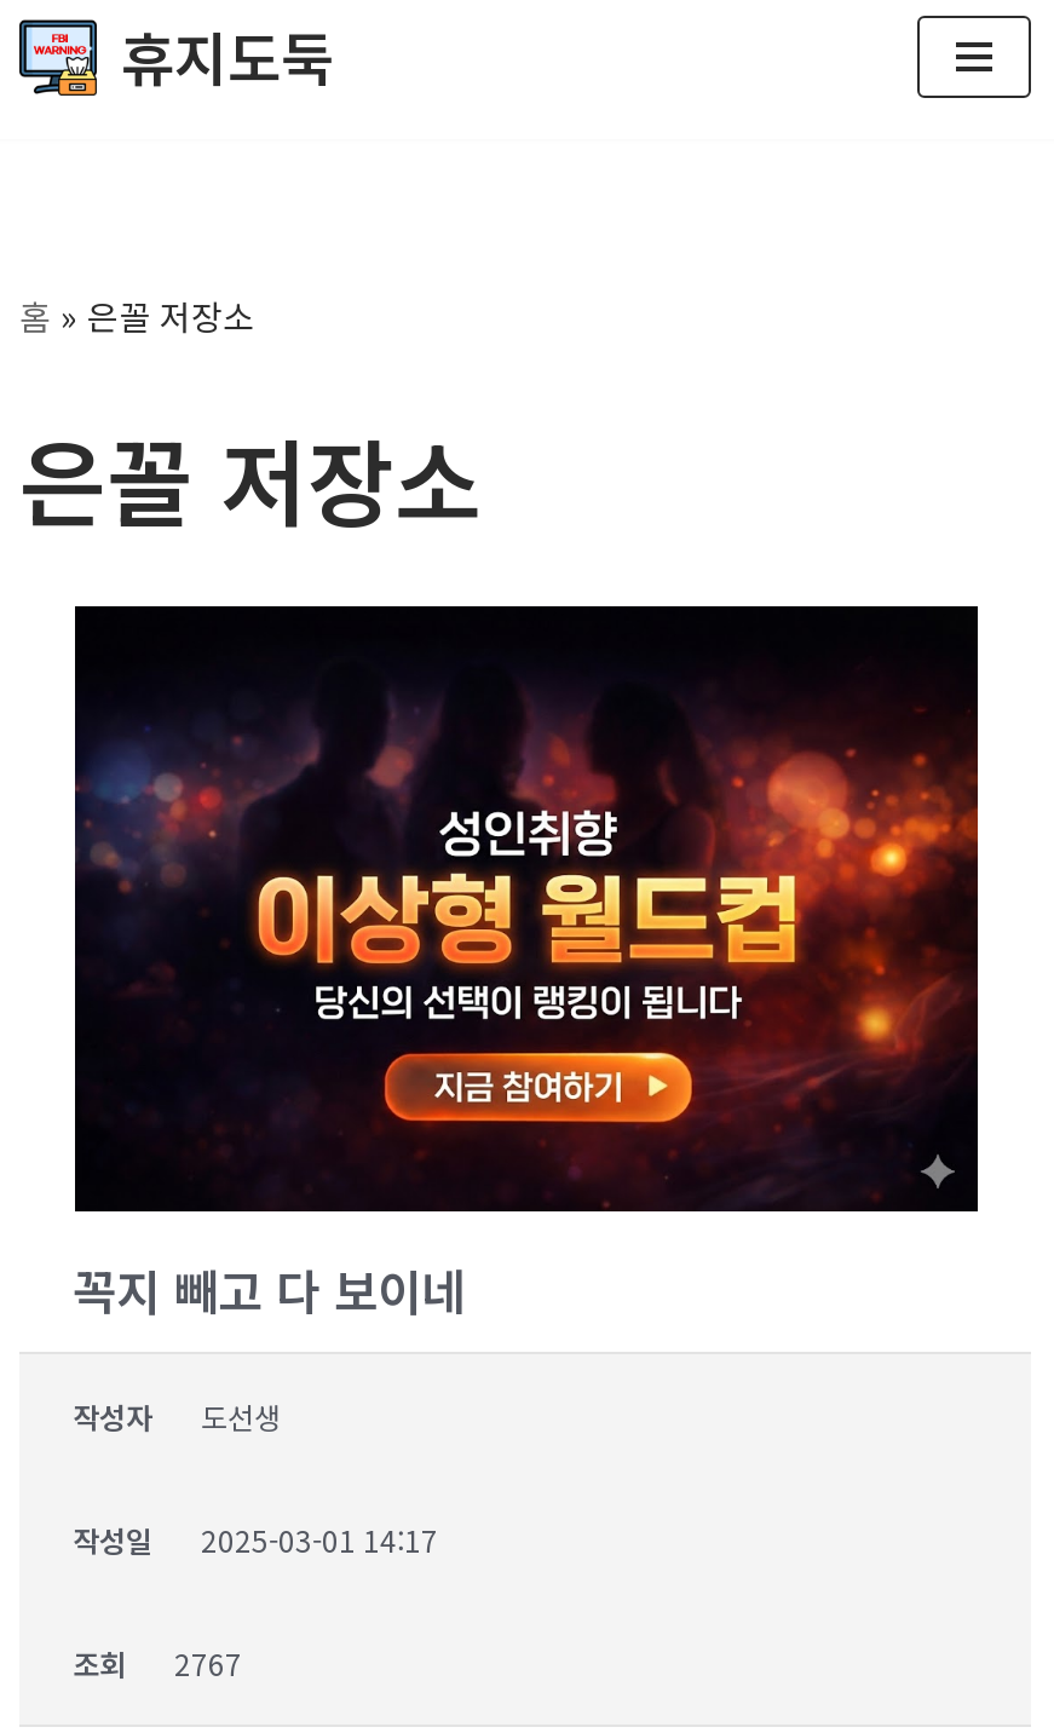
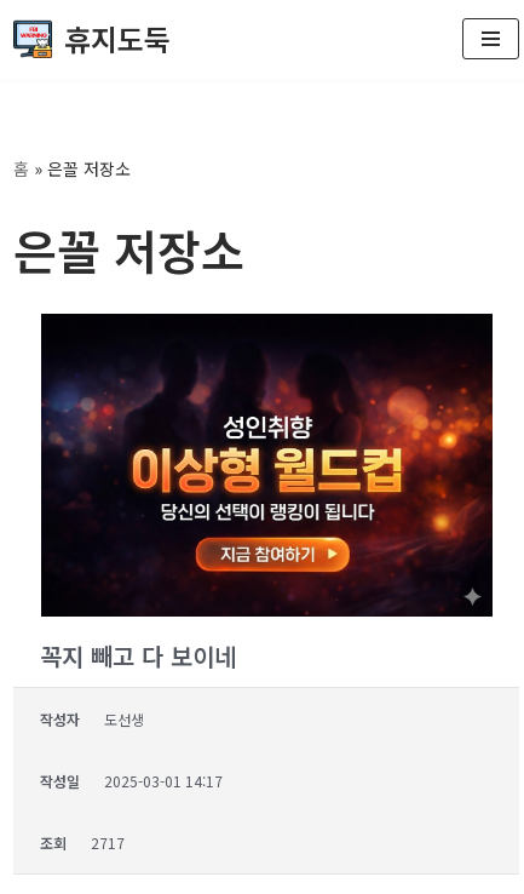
- 조회 2767
+ 조회 2717
